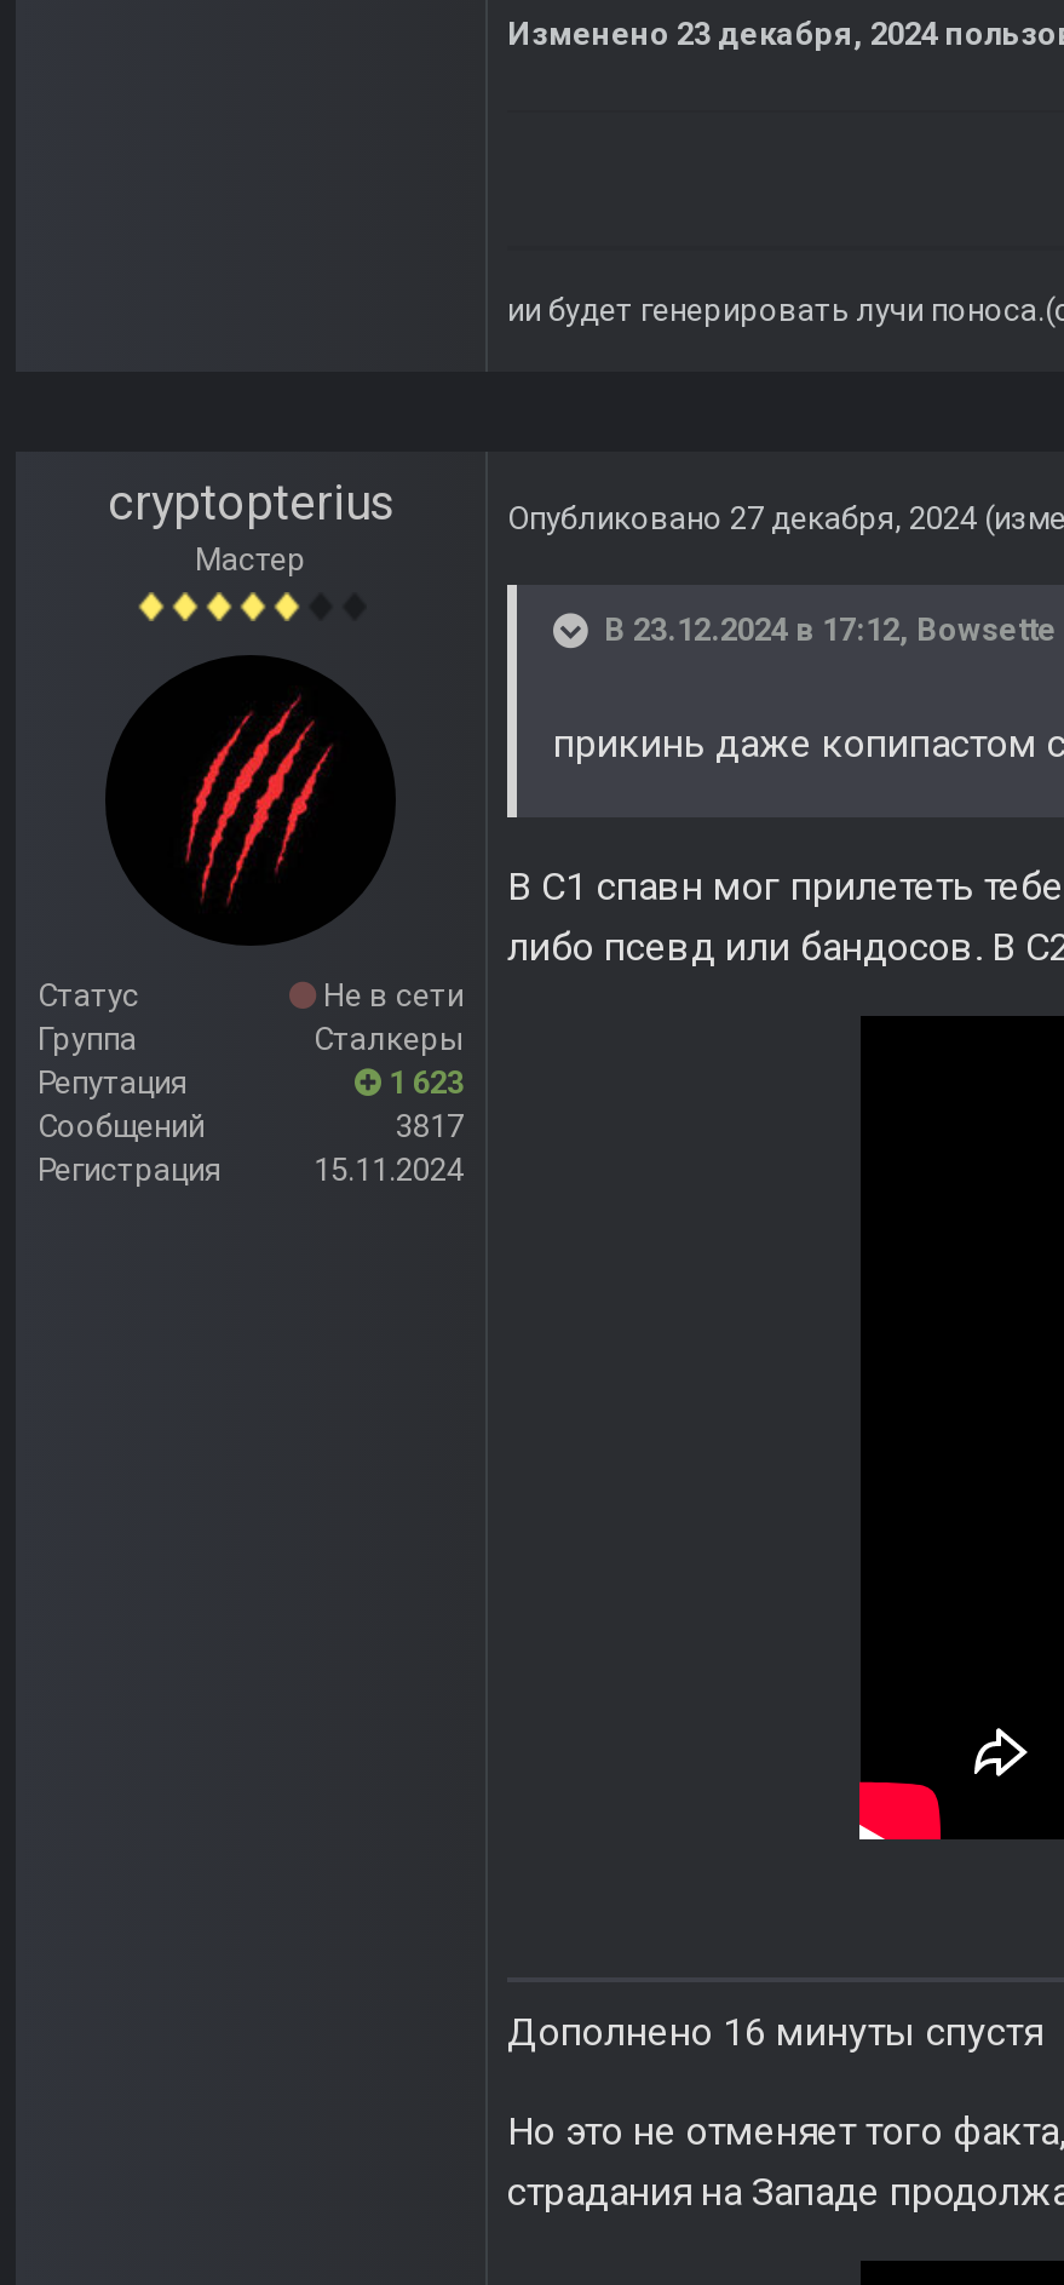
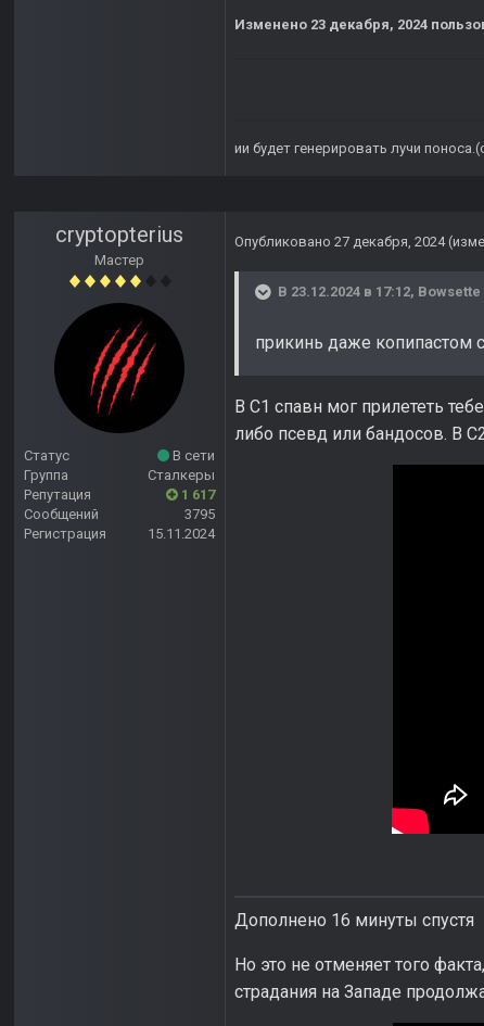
- Не в сети
+ В сети

- 1 623
+ 1 617

- 3817
+ 3795
